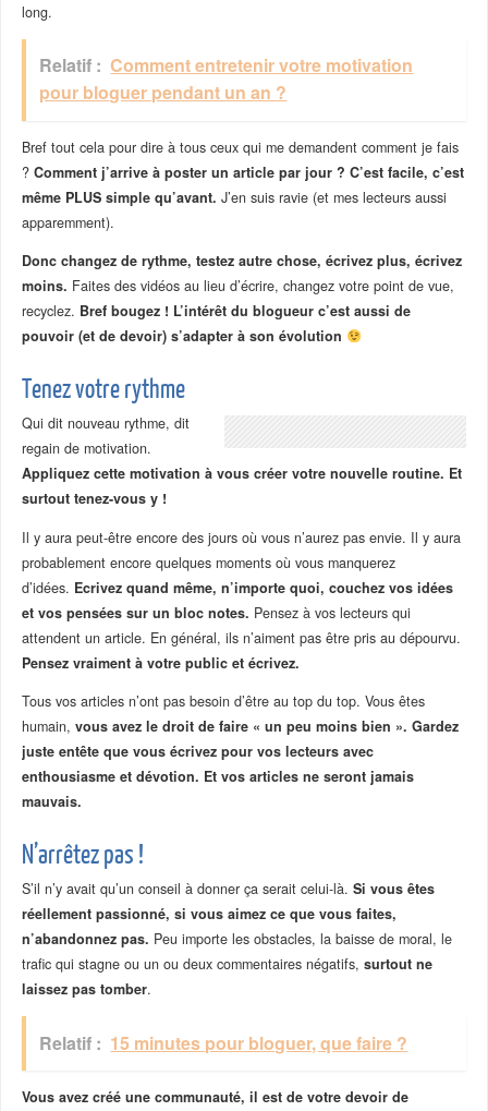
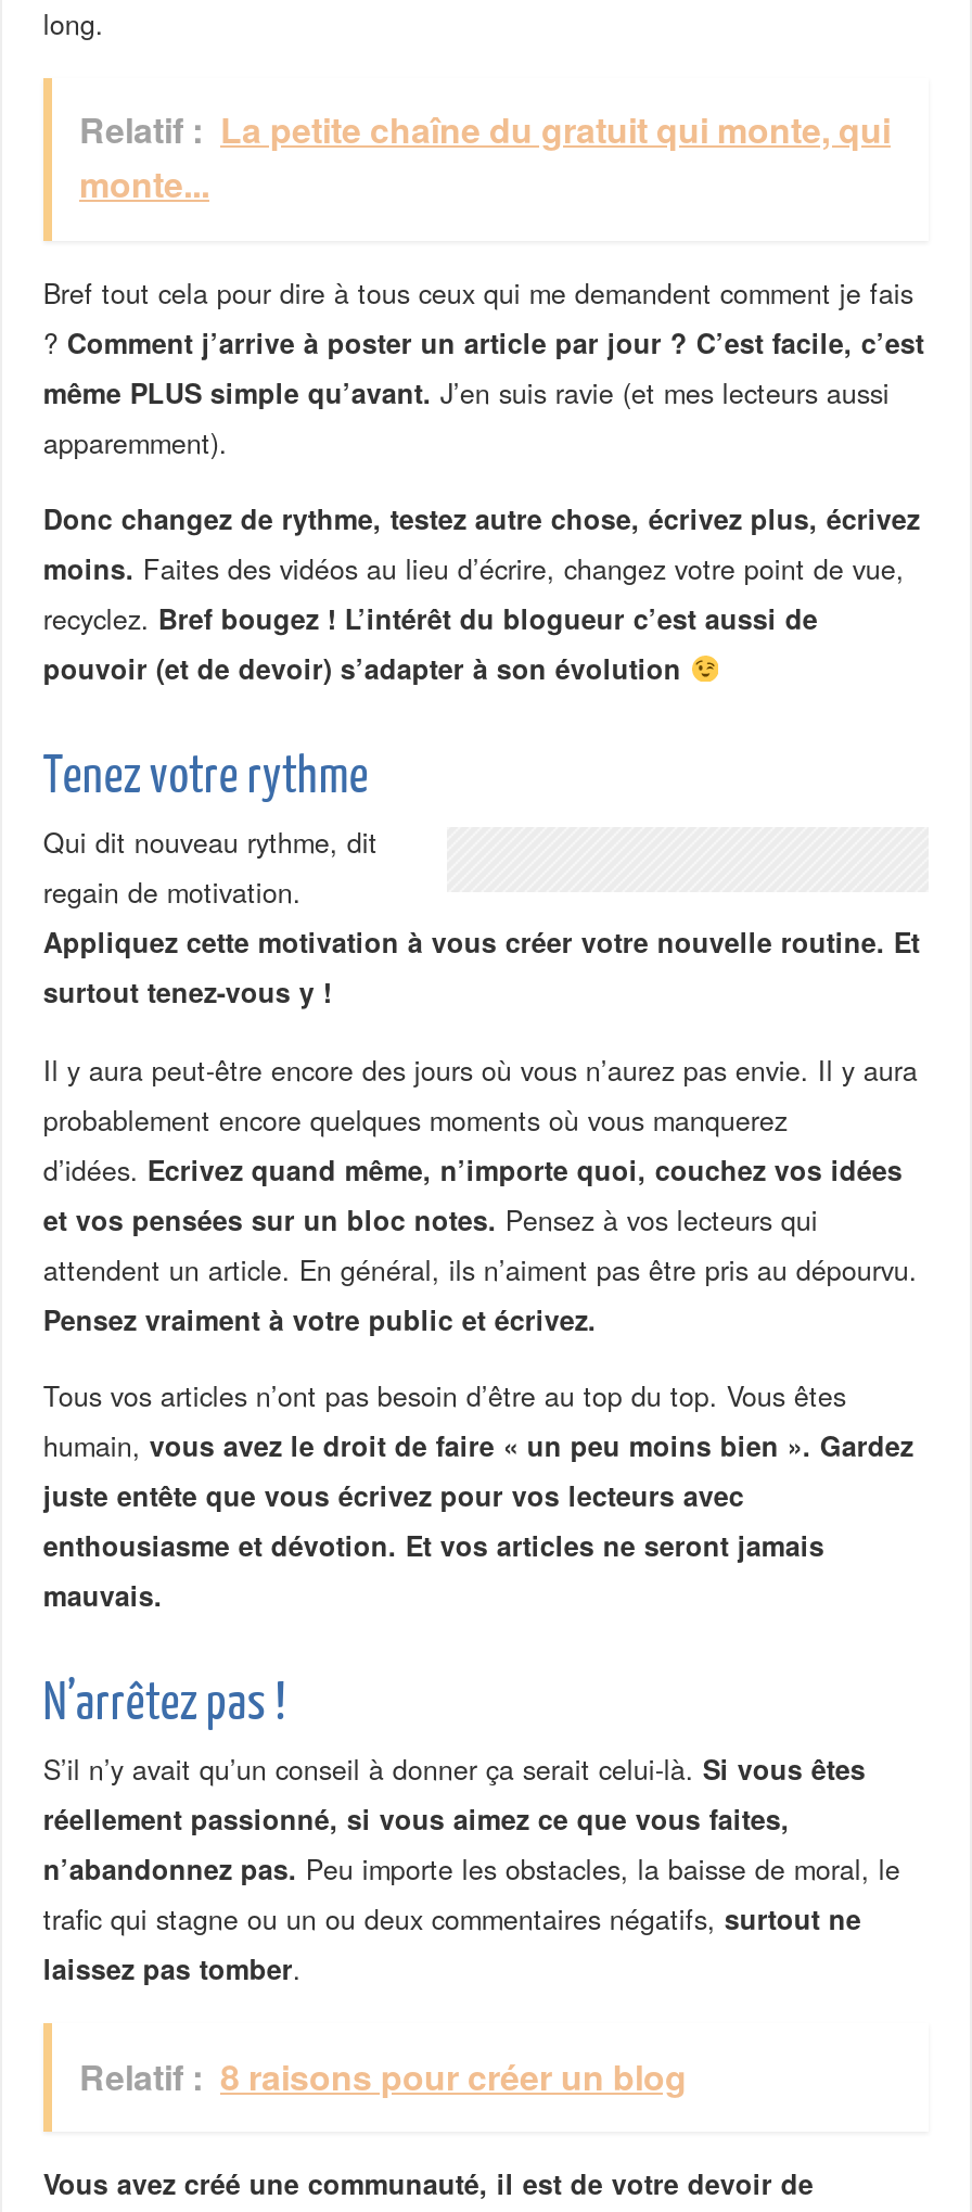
- Relatif : Comment entretenir votre motivation
- pour bloguer pendant un an ?
+ Relatif : La petite chaîne du gratuit qui monte, qui
+ monte...

- Relatif : 15 minutes pour bloguer, que faire ?
+ Relatif : 8 raisons pour créer un blog
